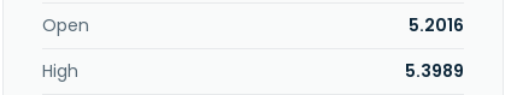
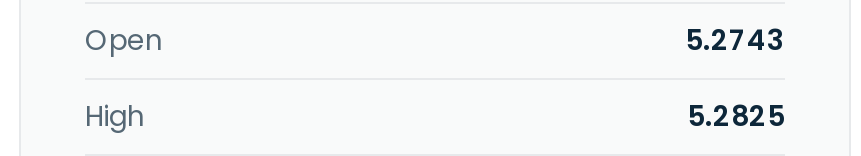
- 5.2016
+ 5.2743

- 5.3989
+ 5.2825
